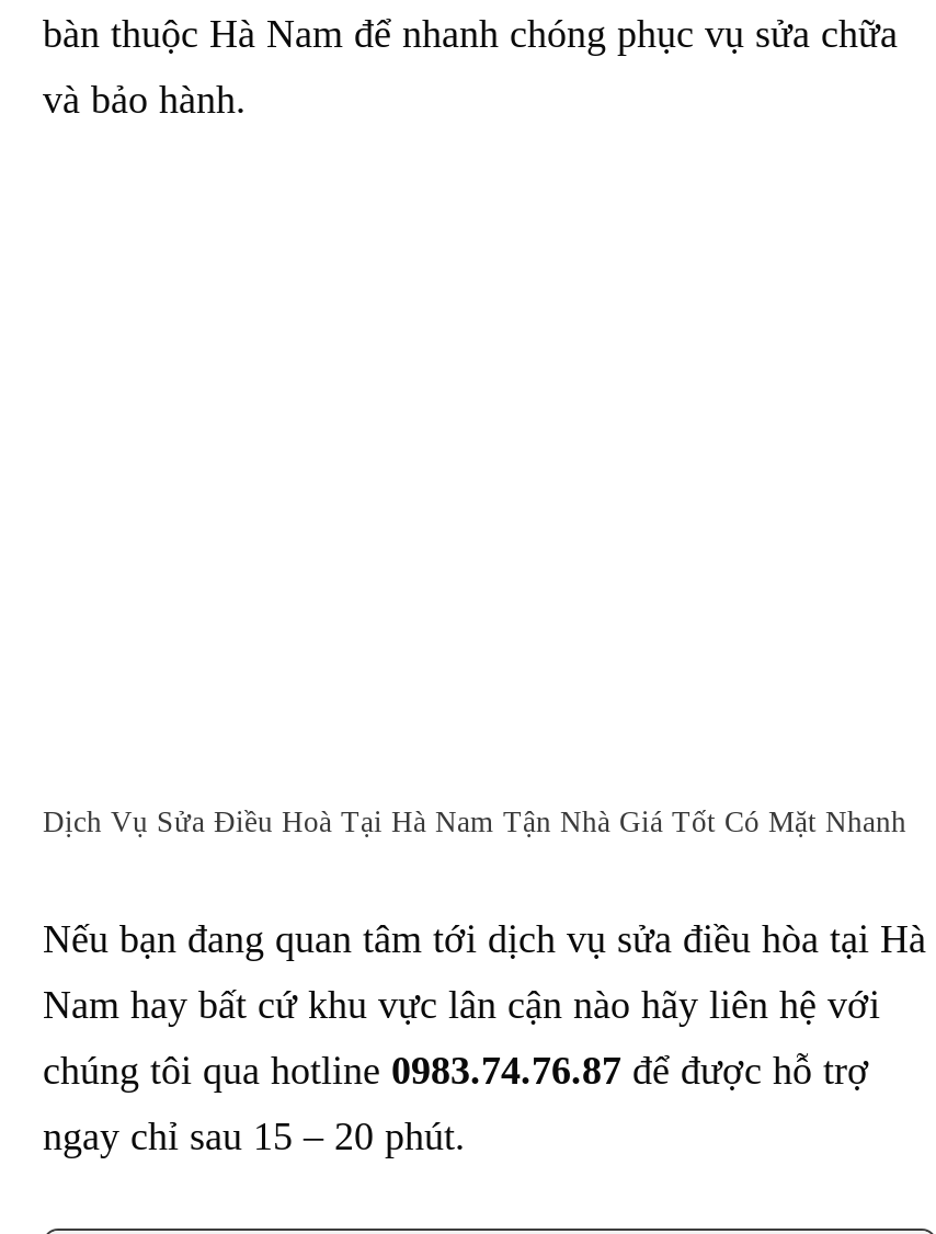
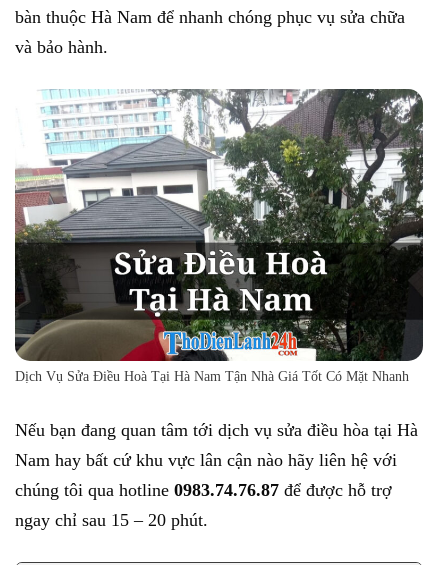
+ [image]
